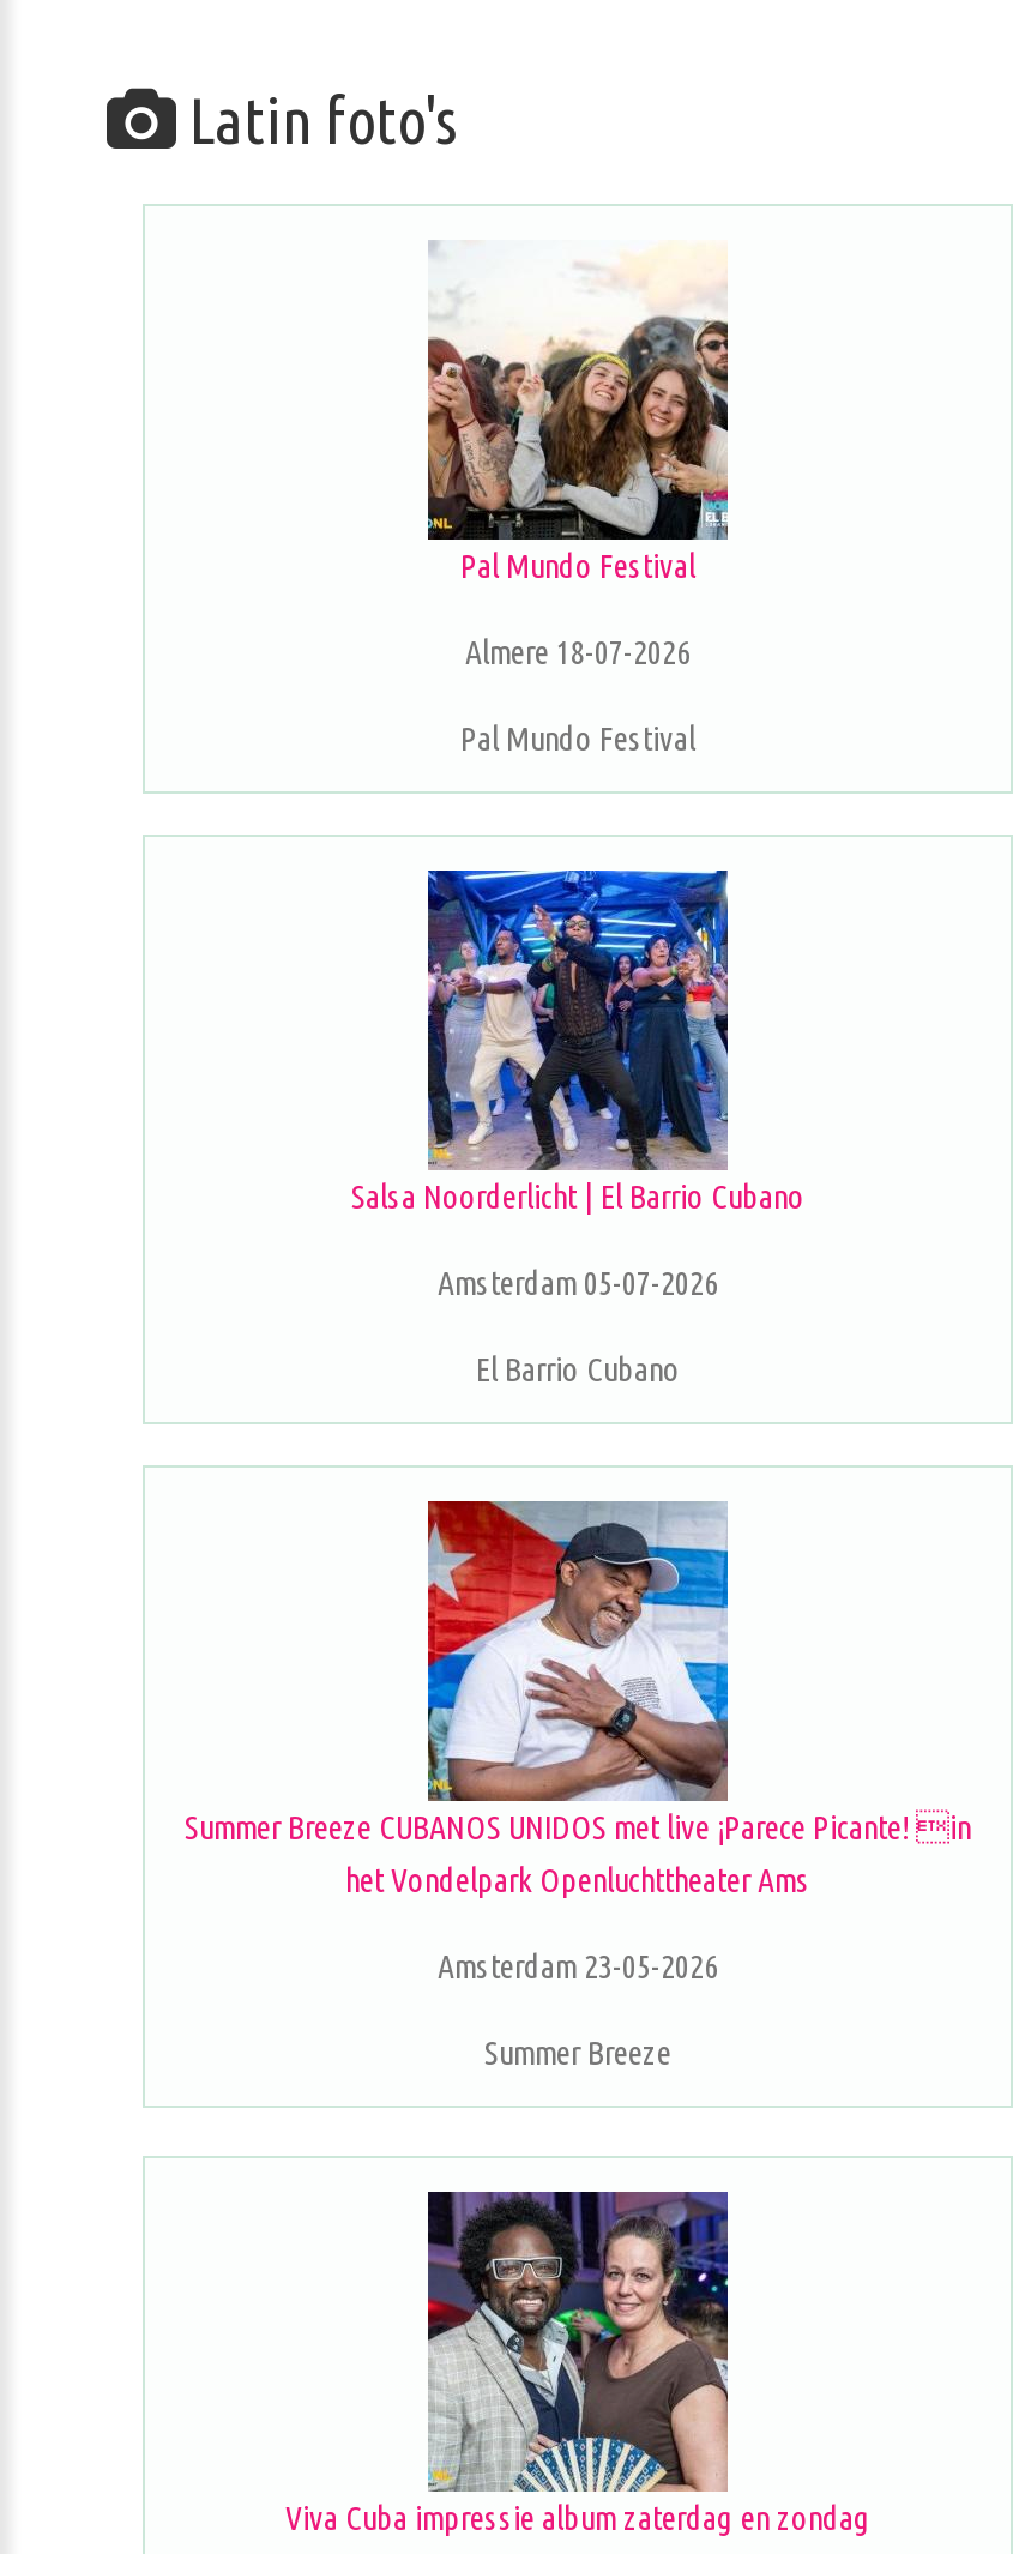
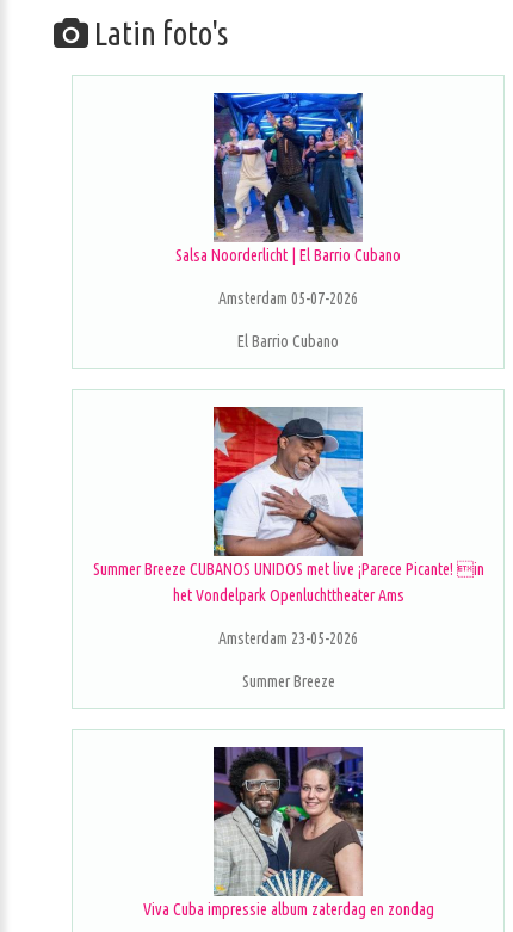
- [image]
- Pal Mundo Festival
- Almere 18-07-2026
- Pal Mundo Festival
